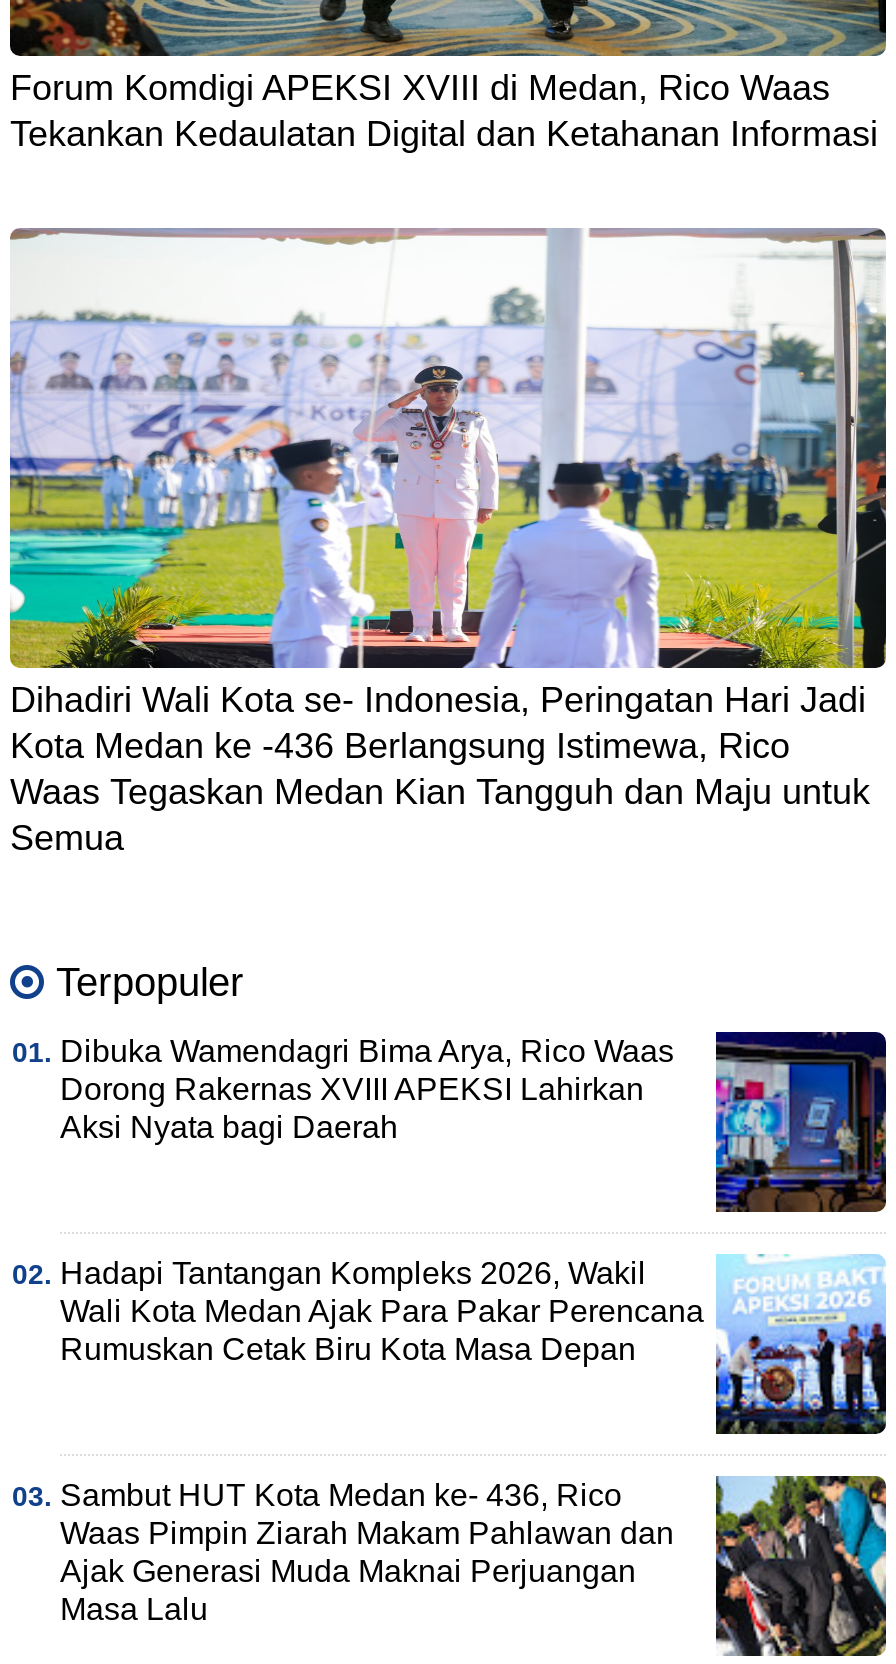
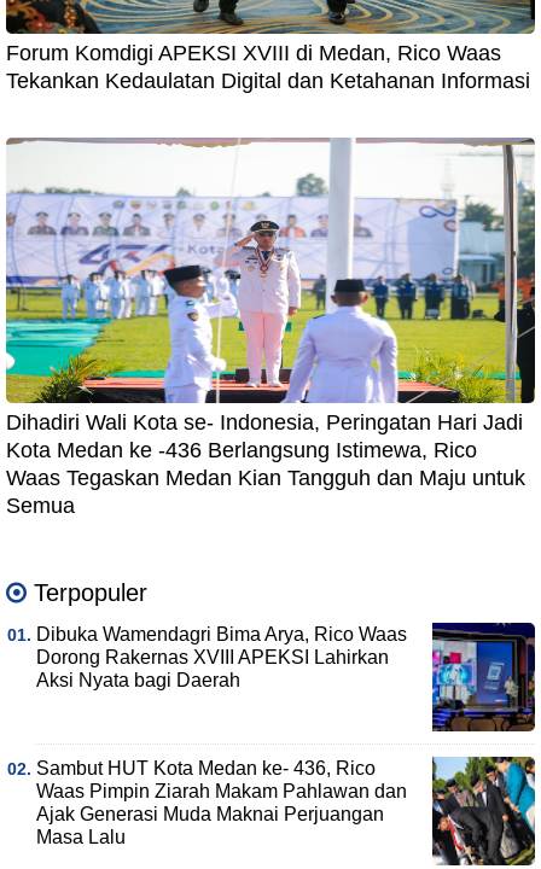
- [image]
- Hadapi Tantangan Kompleks 2026, Wakil
- Wali Kota Medan Ajak Para Pakar Perencana
- Rumuskan Cetak Biru Kota Masa Depan
